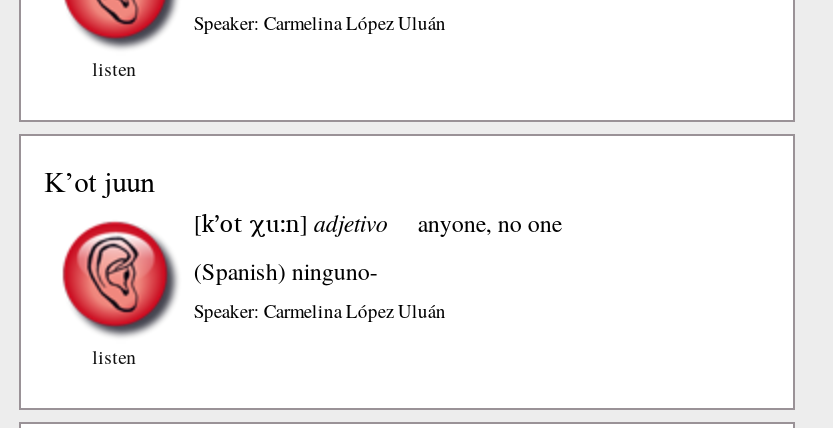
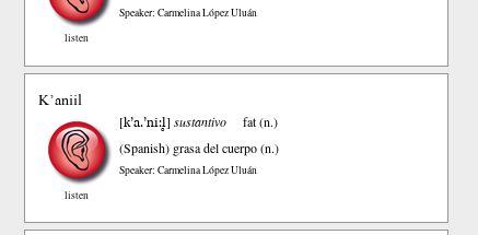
- K’ot juun
+ K’aniil

- [k’ot χu:n] adjetivo
- anyone, no one
+ [k’a.’ni:l̥] sustantivo
+ fat (n.)

- (Spanish) ninguno-
+ (Spanish) grasa del cuerpo (n.)
